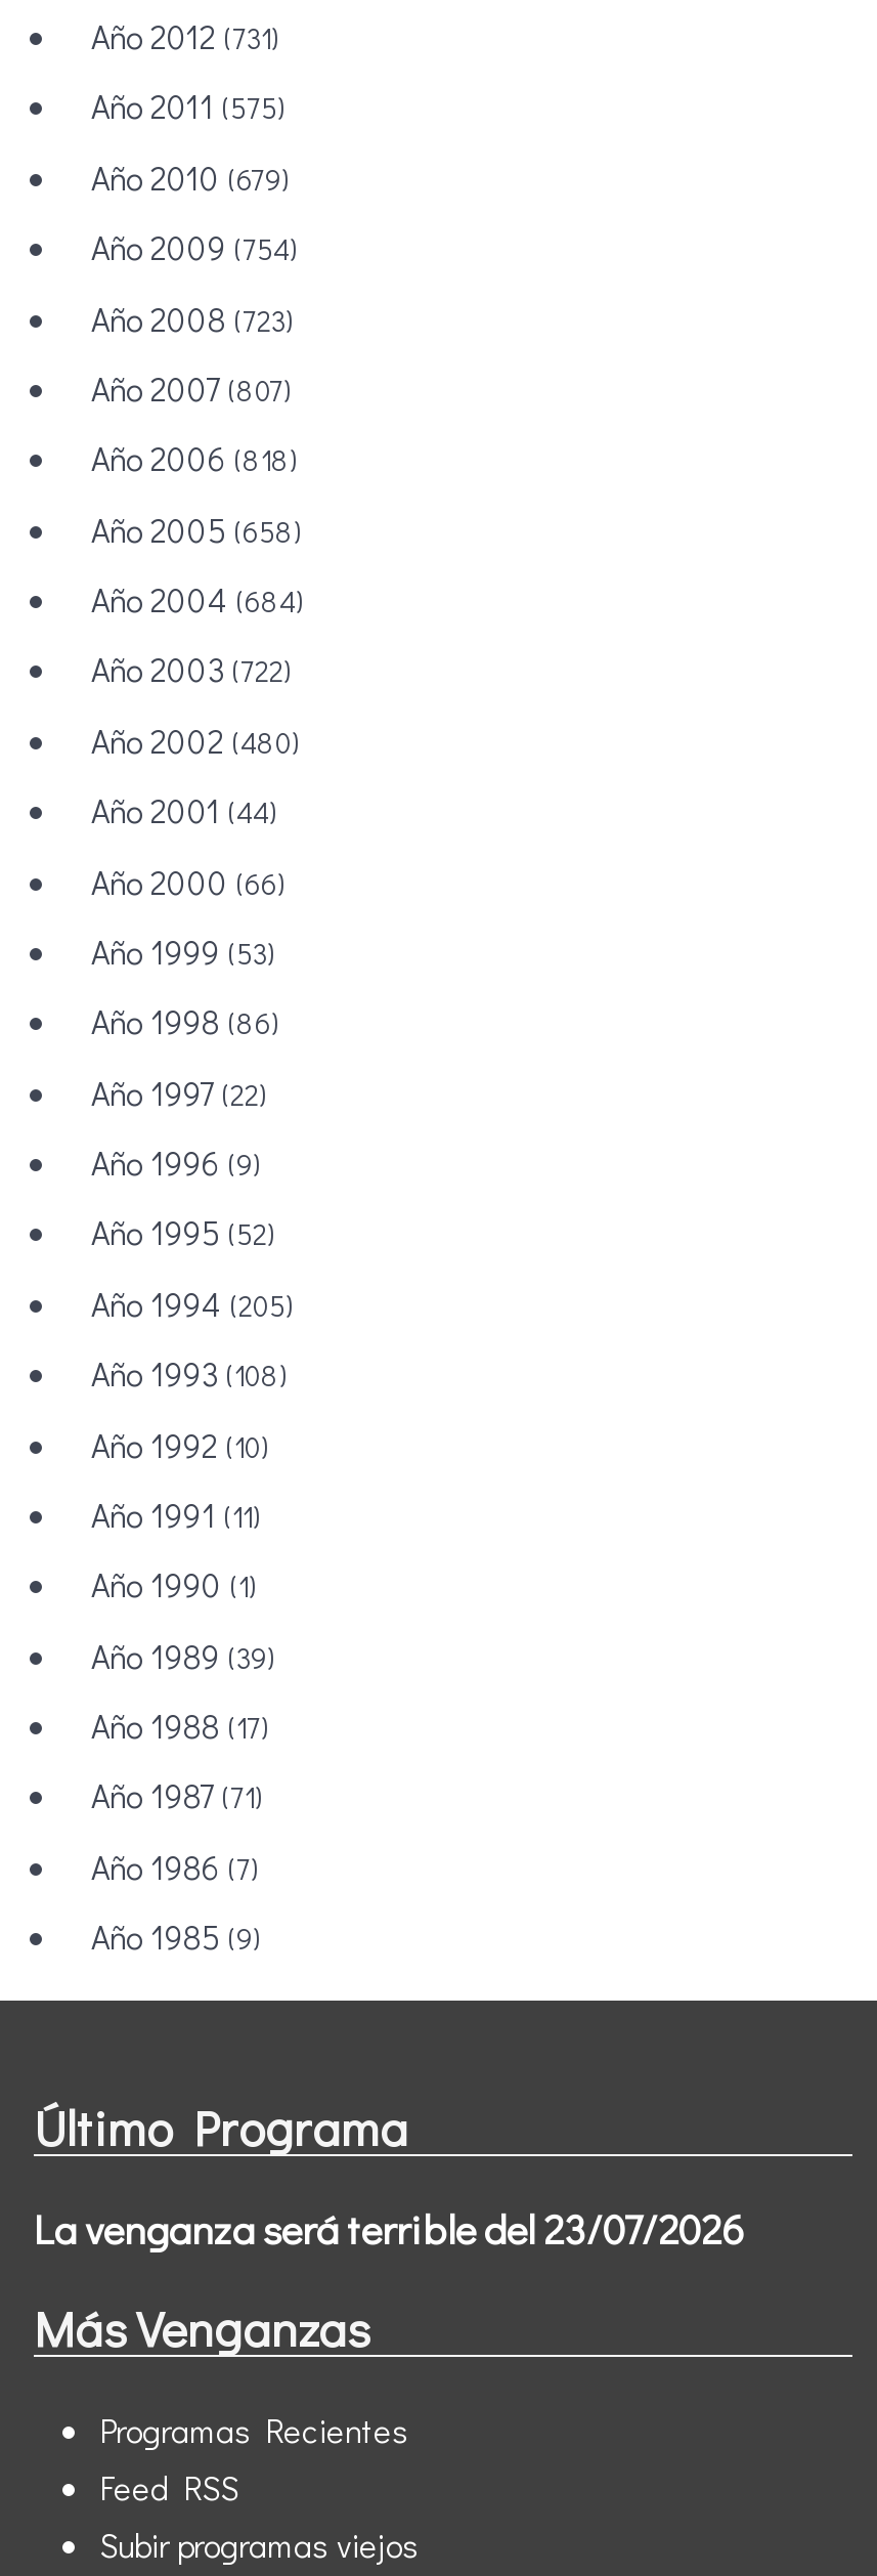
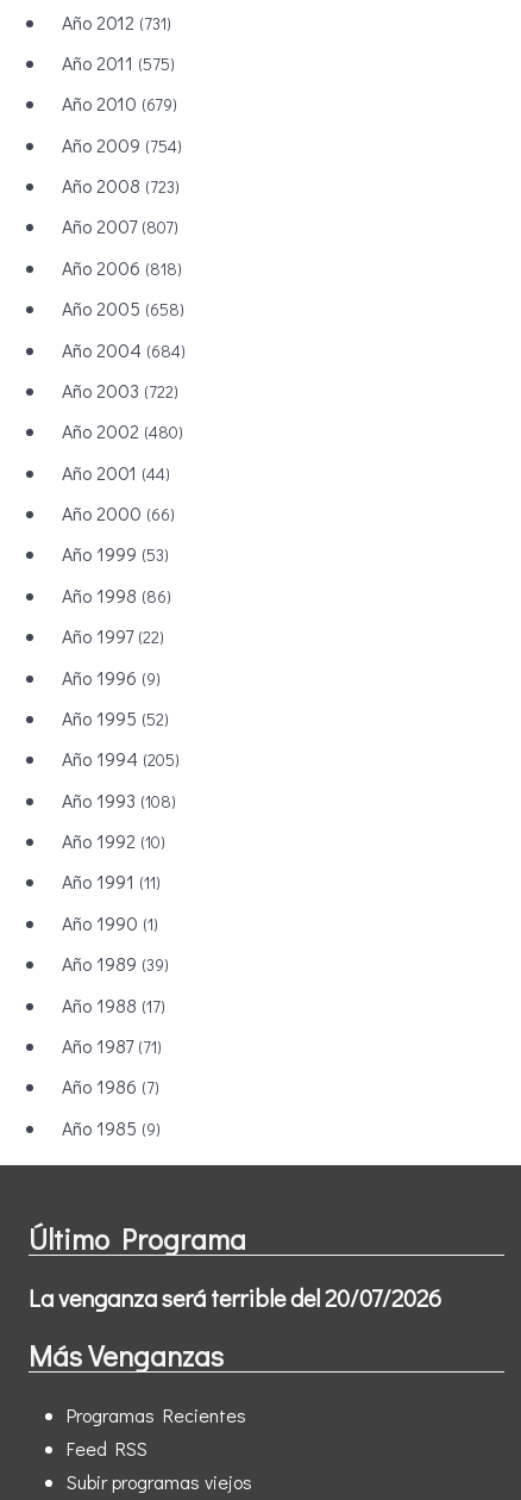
- La venganza será terrible del 23/07/2026
+ La venganza será terrible del 20/07/2026
